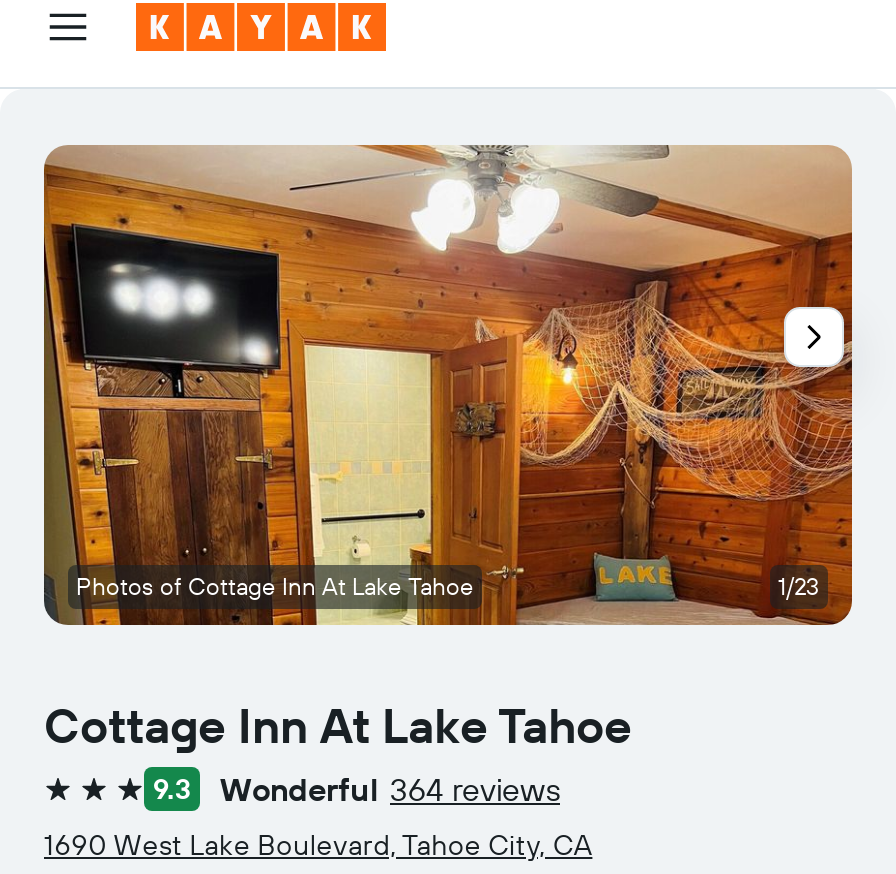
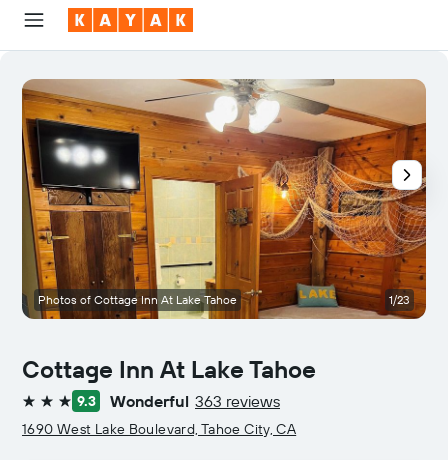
- Wonderful 364 reviews
+ Wonderful 363 reviews
